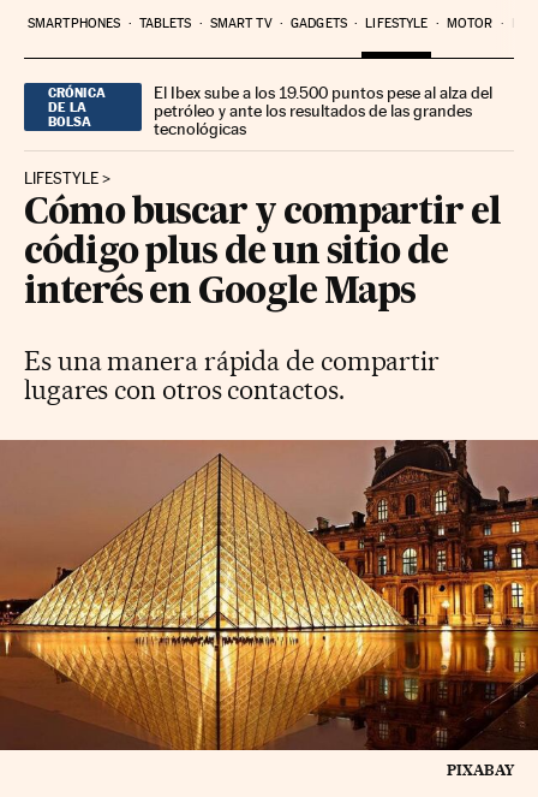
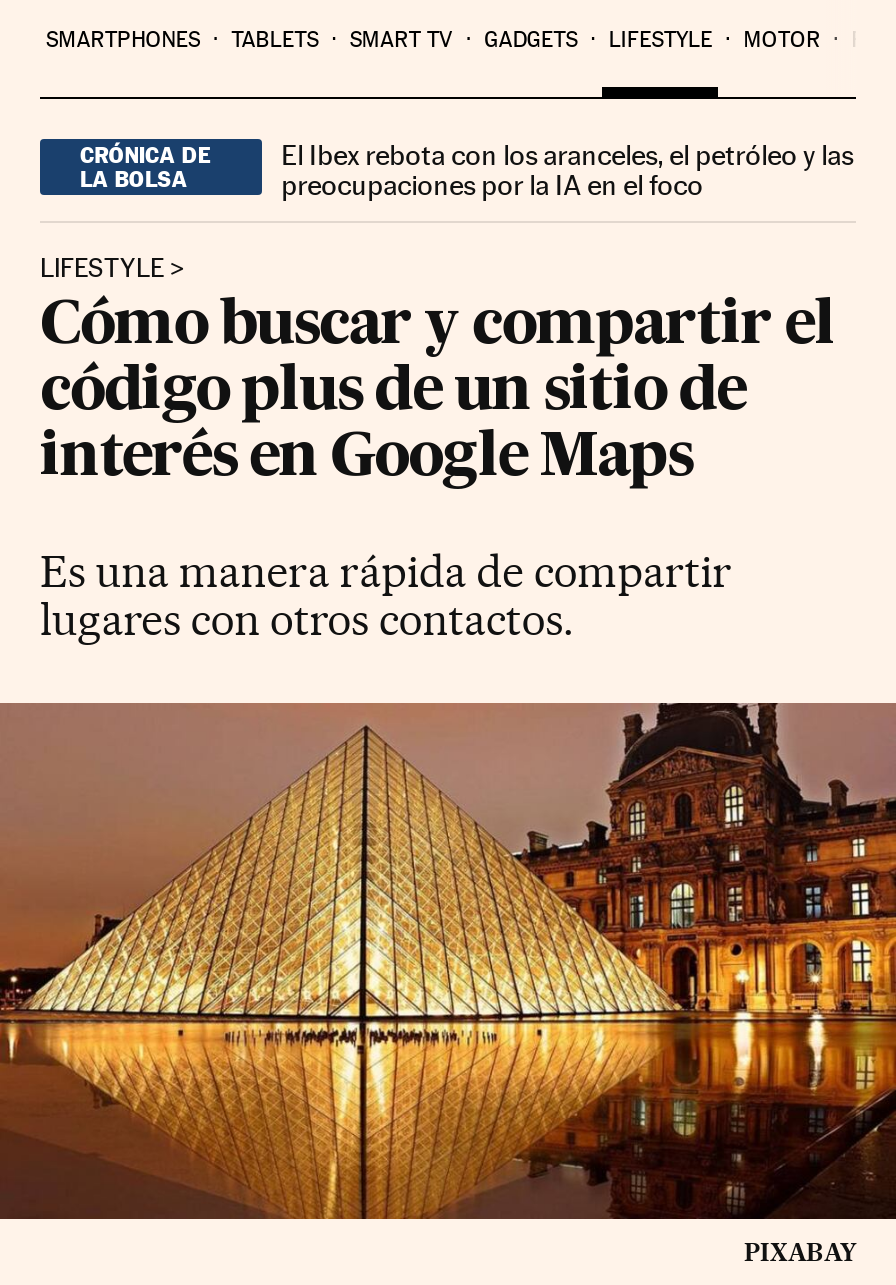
- El Ibex sube a los 19.500 puntos pese al alza del
- petróleo y ante los resultados de las grandes
- tecnológicas
+ El Ibex rebota con los aranceles, el petróleo y las
+ preocupaciones por la IA en el foco
